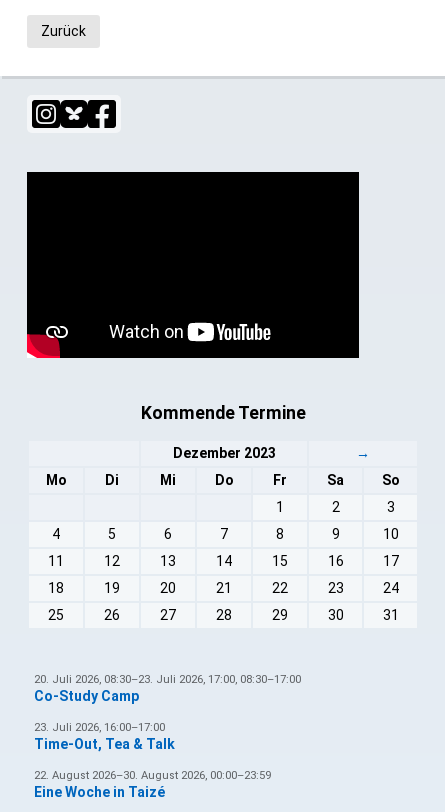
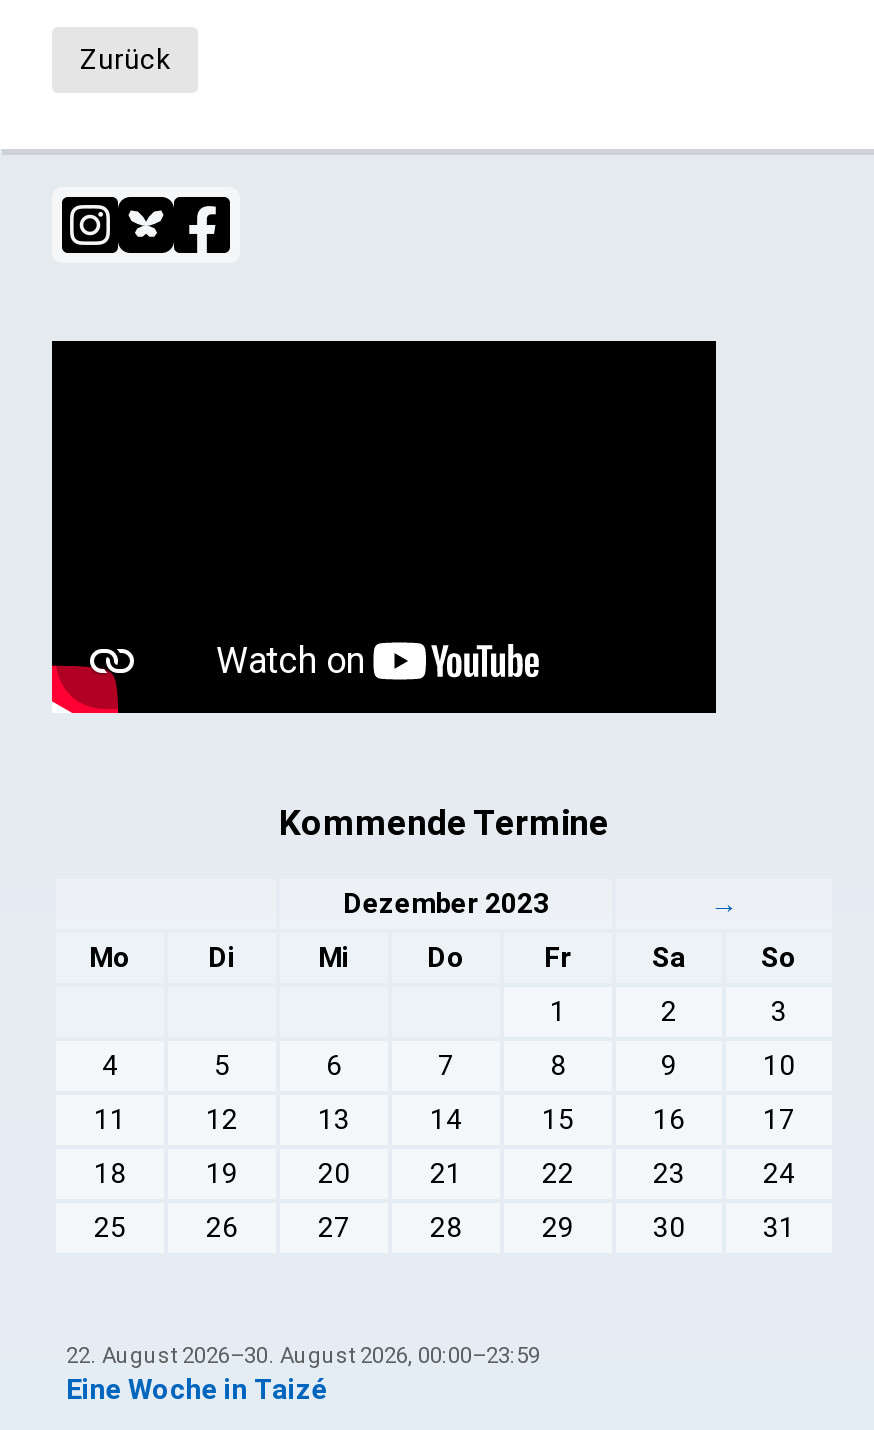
- 20. Juli 2026, 08:30–23. Juli 2026, 17:00, 08:30–17:00
- Co-Study Camp
- 23. Juli 2026, 16:00–17:00
- Time-Out, Tea & Talk
